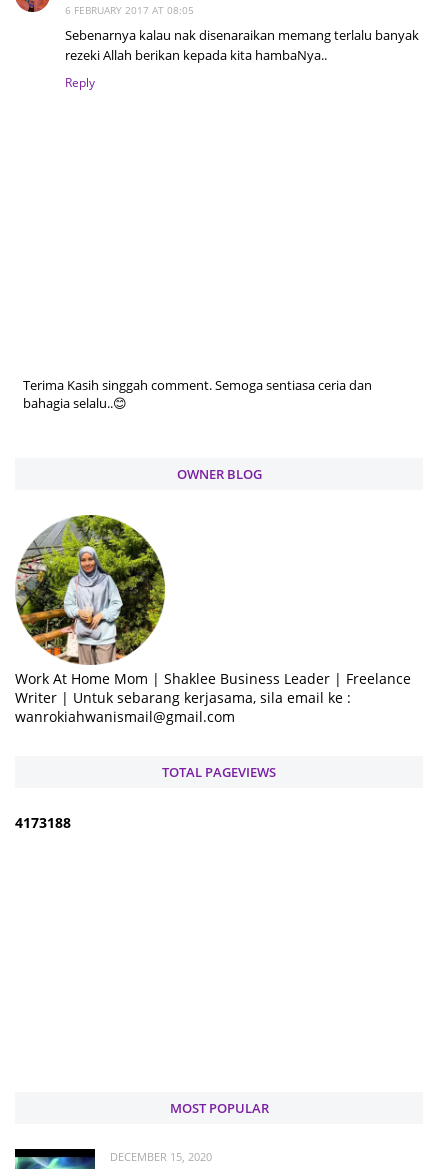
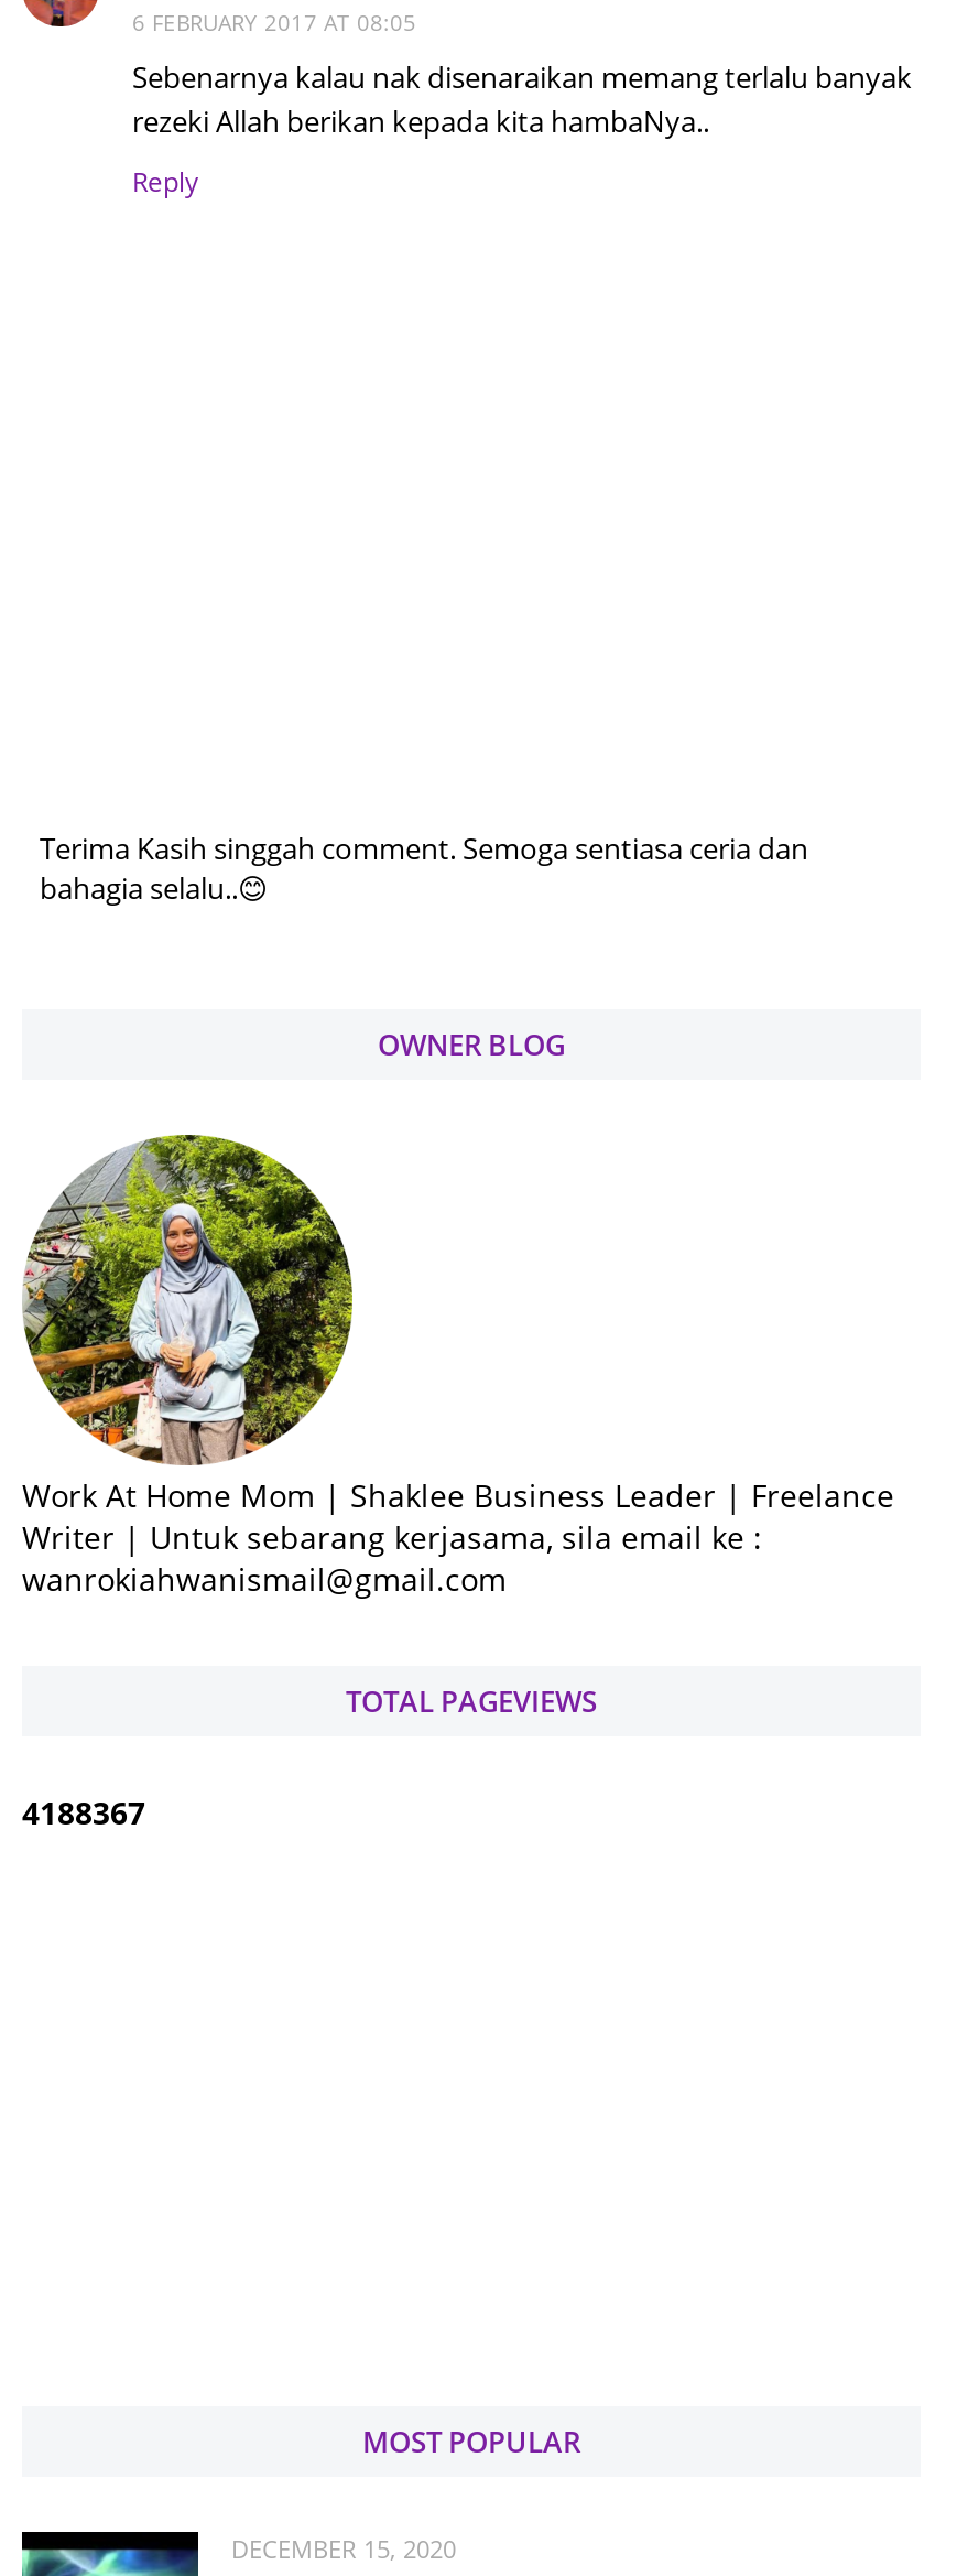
- 4173188
+ 4188367
